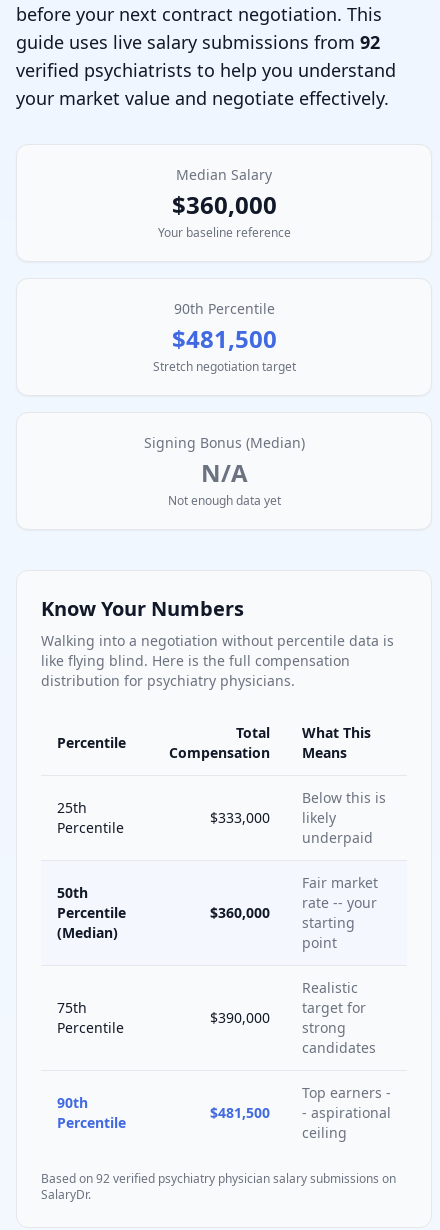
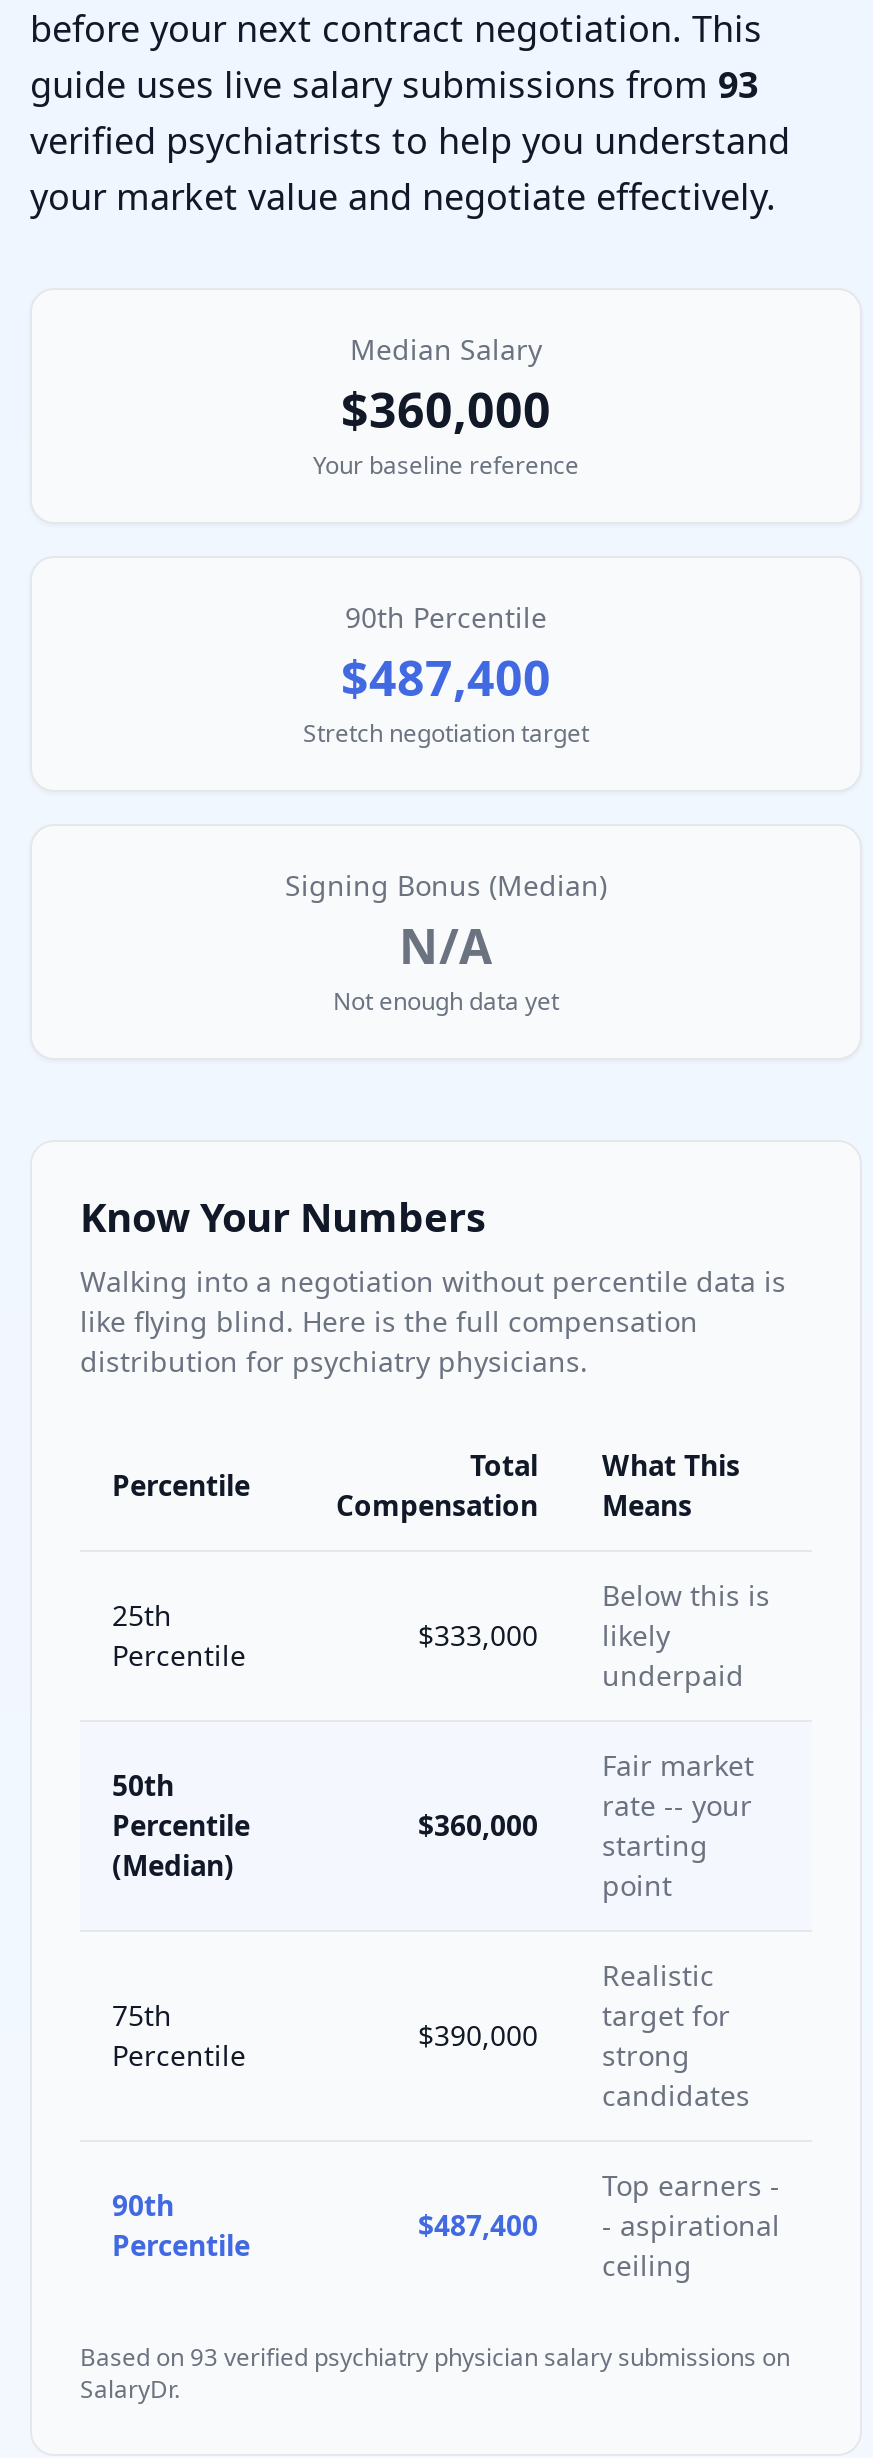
- guide uses live salary submissions from 92
+ guide uses live salary submissions from 93

- $481,500
+ $487,400

- $481,500 - aspirational
+ $487,400 - aspirational

- Based on 92 verified psychiatry physician salary submissions on
+ Based on 93 verified psychiatry physician salary submissions on
